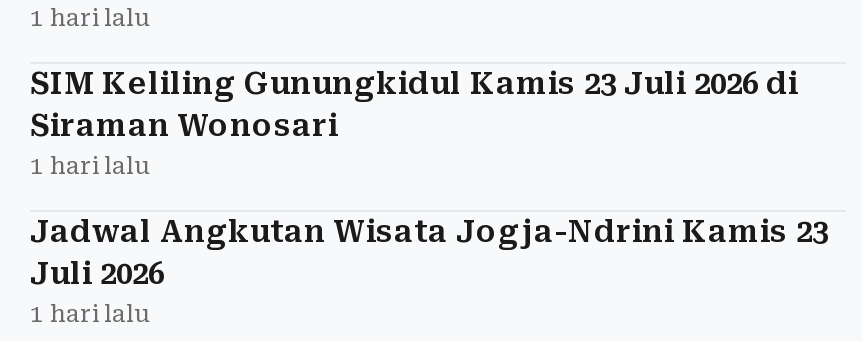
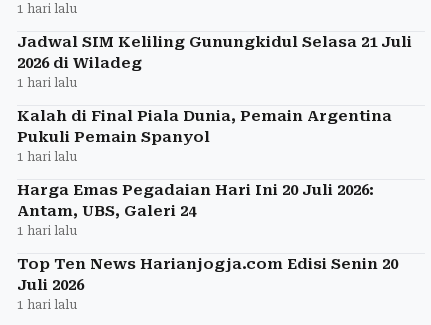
- SIM Keliling Gunungkidul Kamis 23 Juli 2026 di
- Siraman Wonosari
+ Jadwal SIM Keliling Gunungkidul Selasa 21 Juli
+ 2026 di Wiladeg

- Jadwal Angkutan Wisata Jogja-Ndrini Kamis 23
+ Kalah di Final Piala Dunia, Pemain Argentina
+ Pukuli Pemain Spanyol
+ 1 hari lalu
+ Harga Emas Pegadaian Hari Ini 20 Juli 2026:
+ Antam, UBS, Galeri 24
+ 1 hari lalu
+ Top Ten News Harianjogja.com Edisi Senin 20
